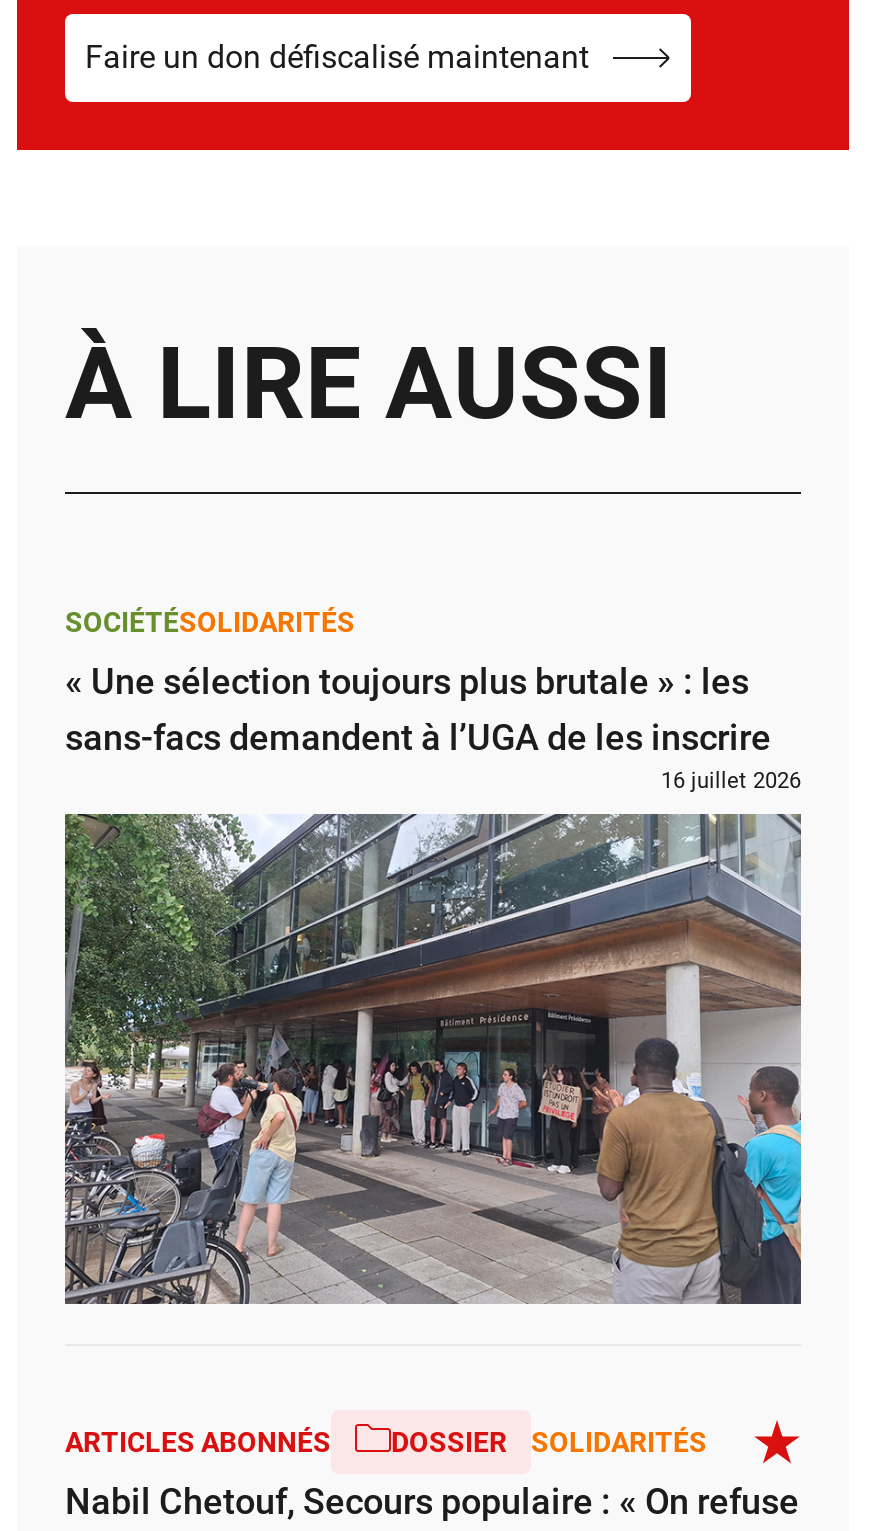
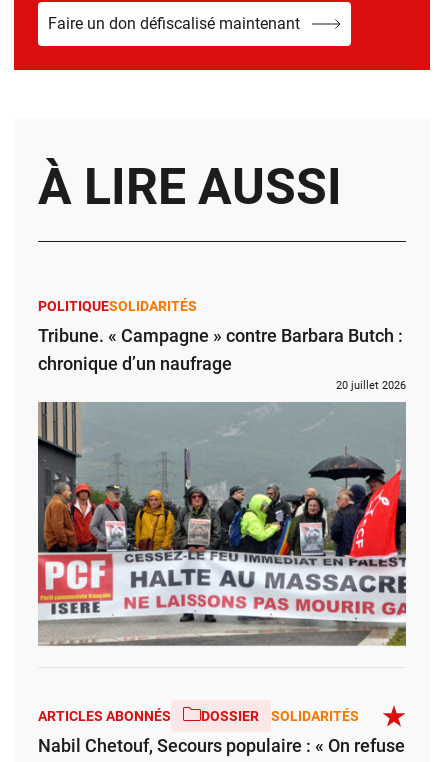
- SOCIÉTÉSOLIDARITÉS
+ POLITIQUESOLIDARITÉS

- « Une sélection toujours plus brutale » : les
- sans-facs demandent à l’UGA de les inscrire
- 16 juillet 2026
+ Tribune. « Campagne » contre Barbara Butch :
+ chronique d’un naufrage
+ 20 juillet 2026

- [image]
+ [image]
